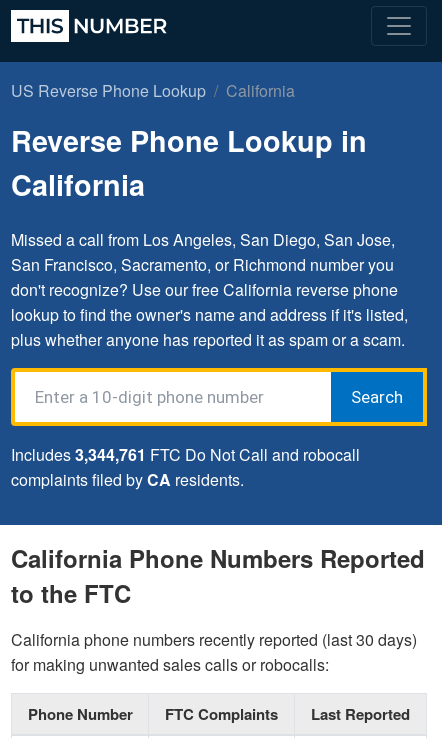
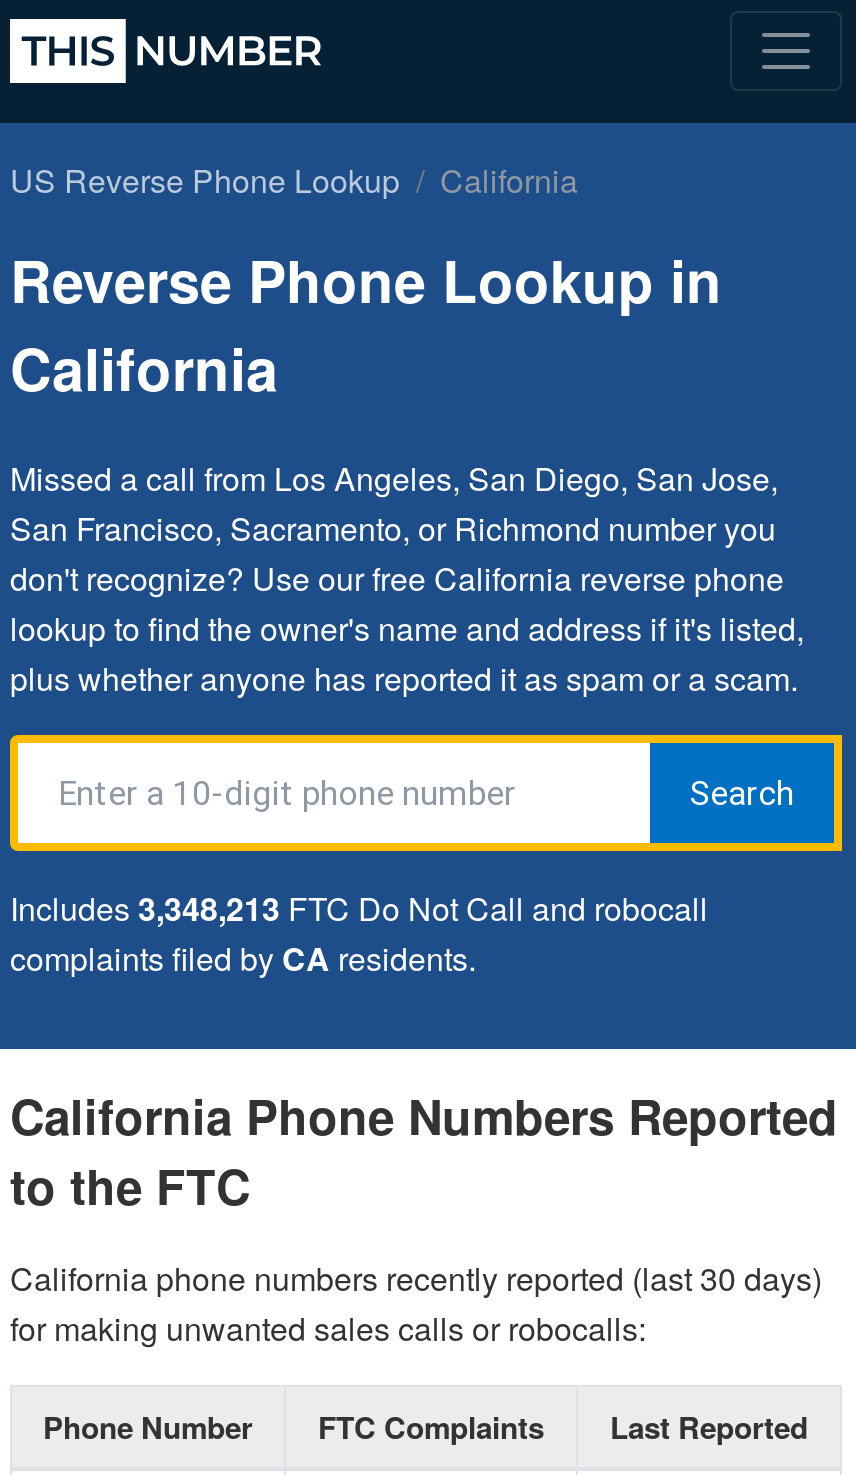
- Includes 3,344,761 FTC Do Not Call and robocall
+ Includes 3,348,213 FTC Do Not Call and robocall
